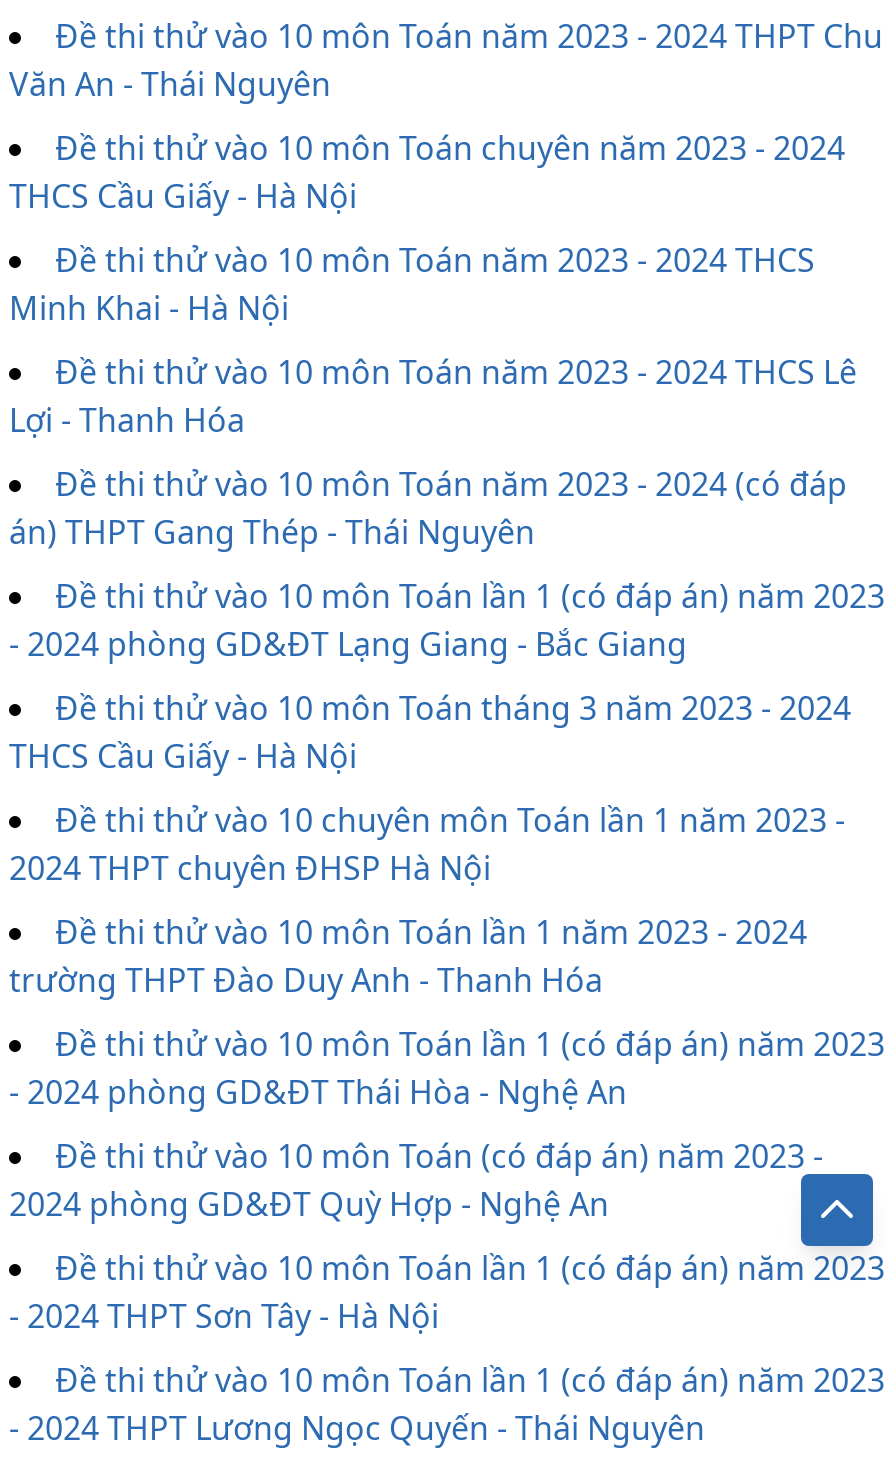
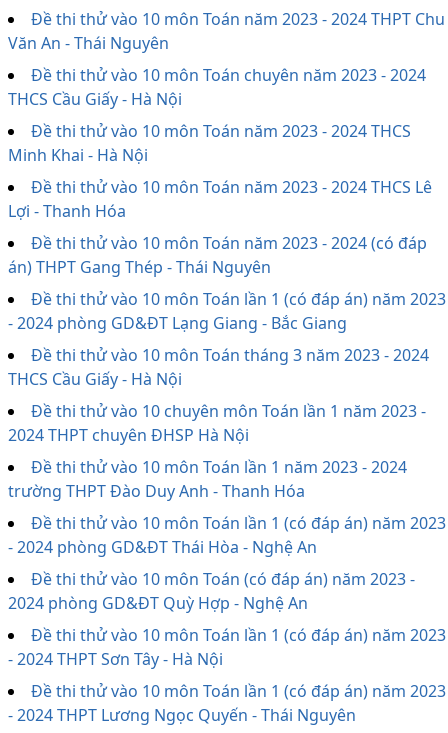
- [image]
